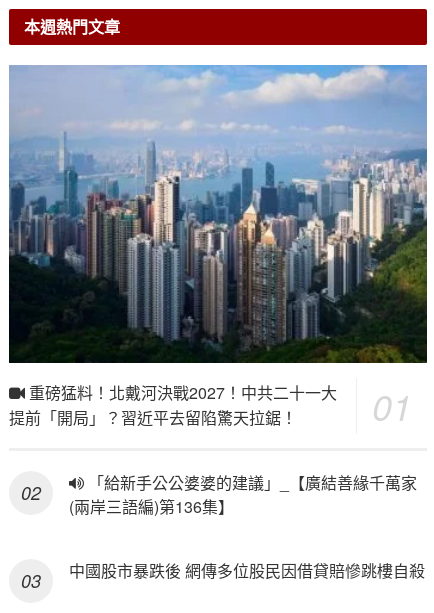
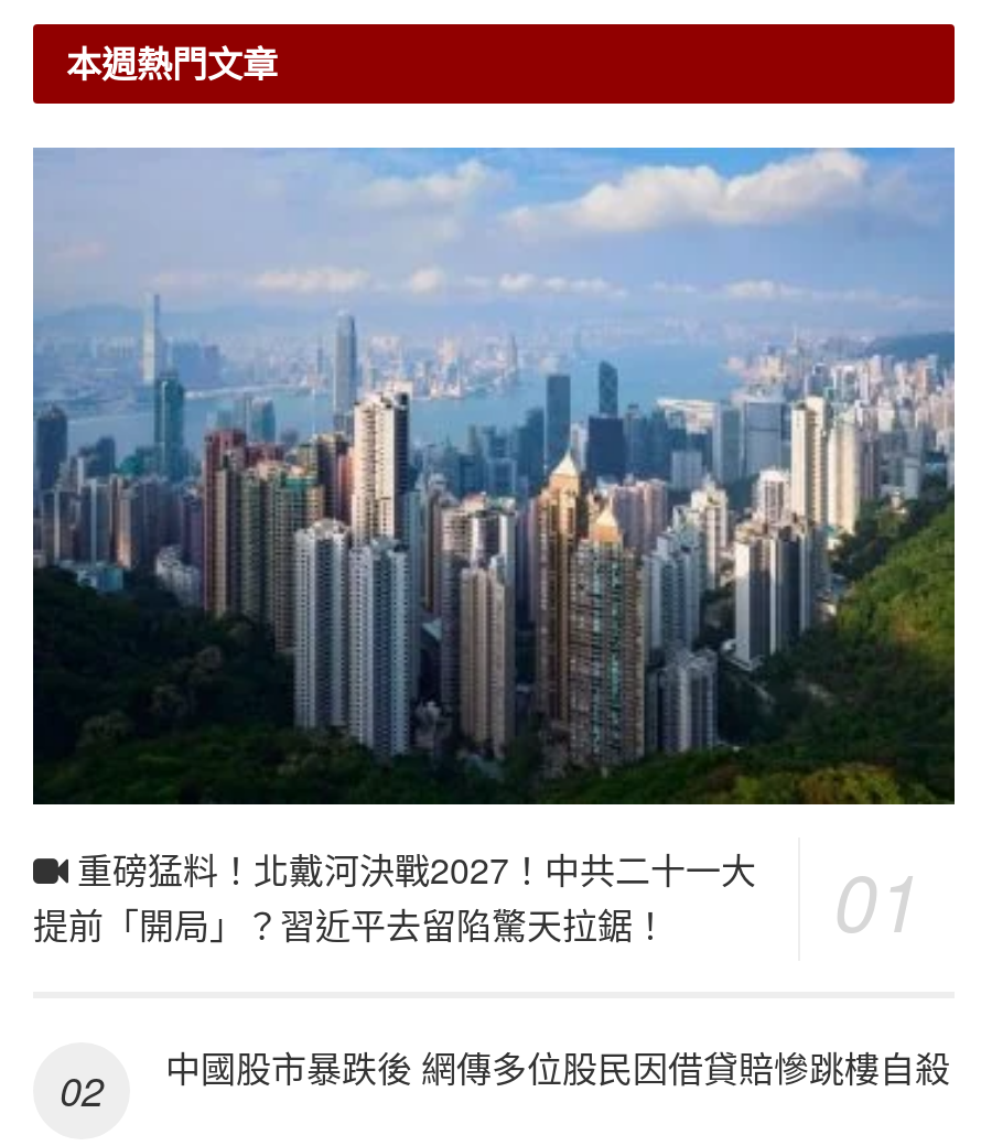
- 「給新手公公婆婆的建議」_【廣結善緣千萬家
- (兩岸三語編)第136集】
